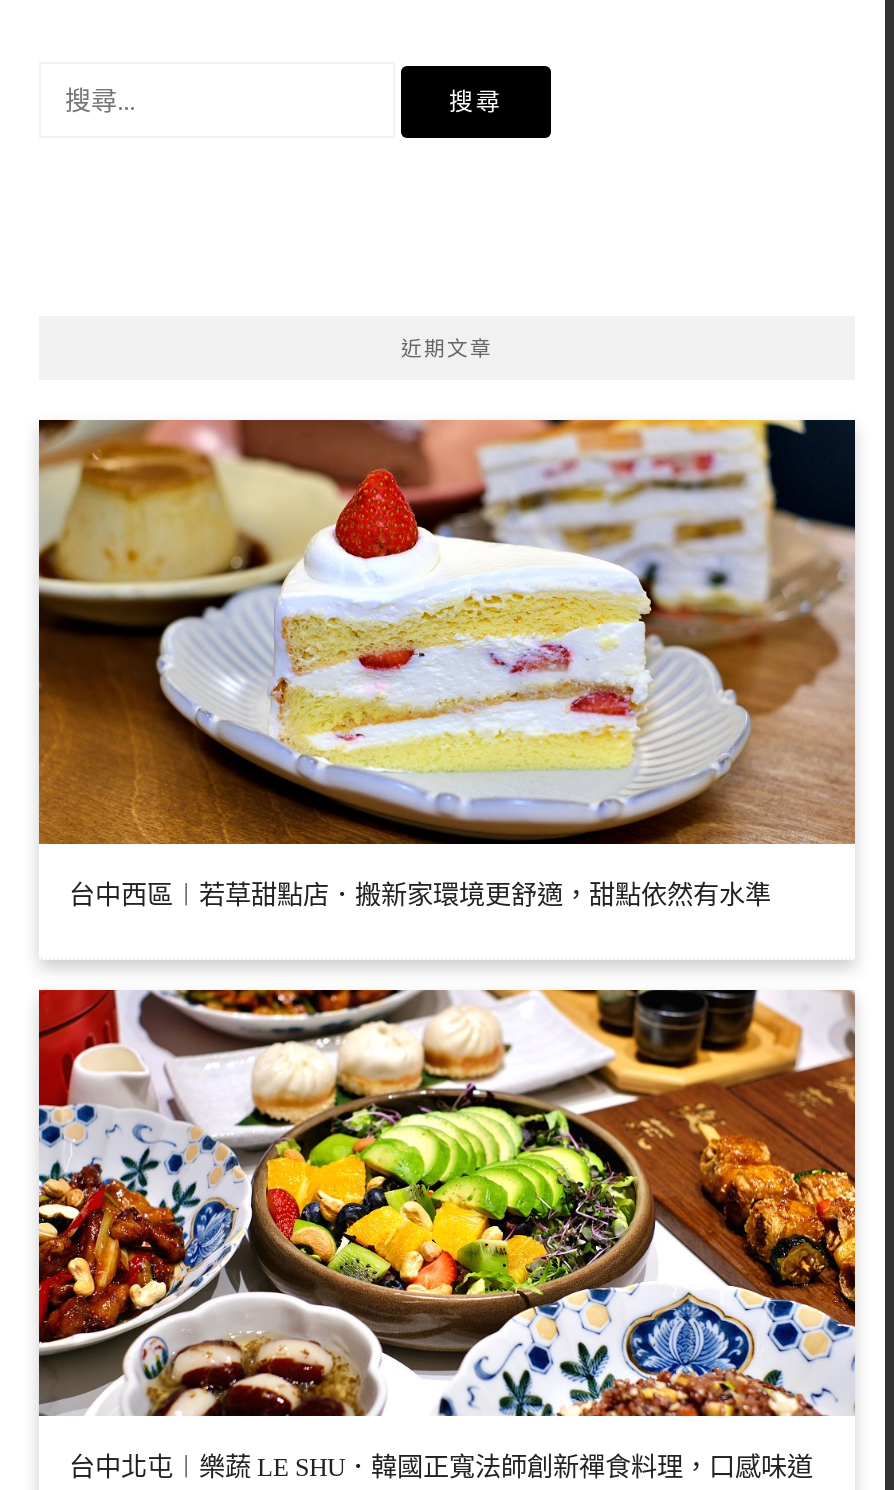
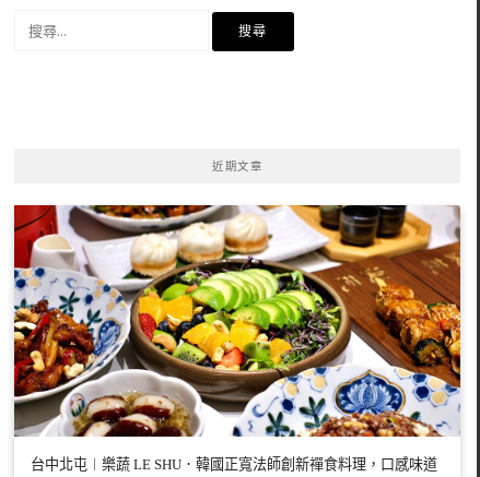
- [image]
- 台中西區︱若草甜點店．搬新家環境更舒適，甜點依然有水準
